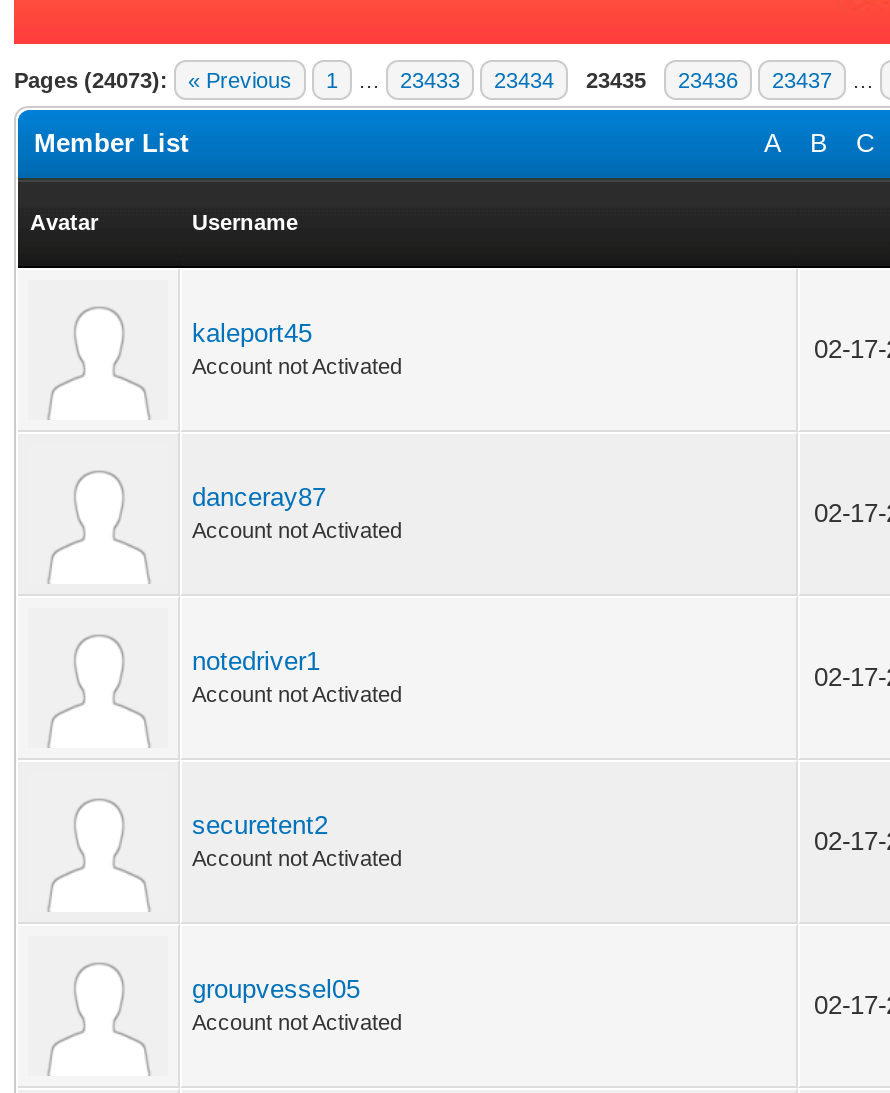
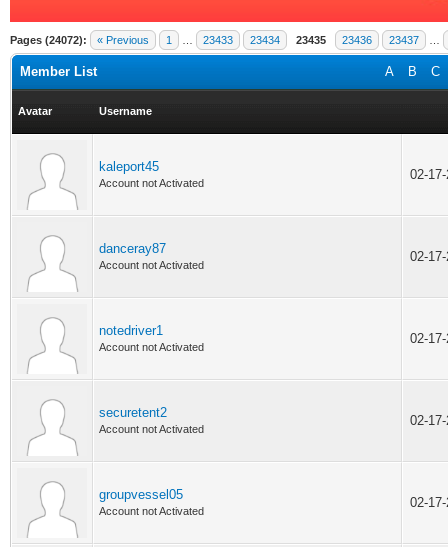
- Pages (24073):
+ Pages (24072):
